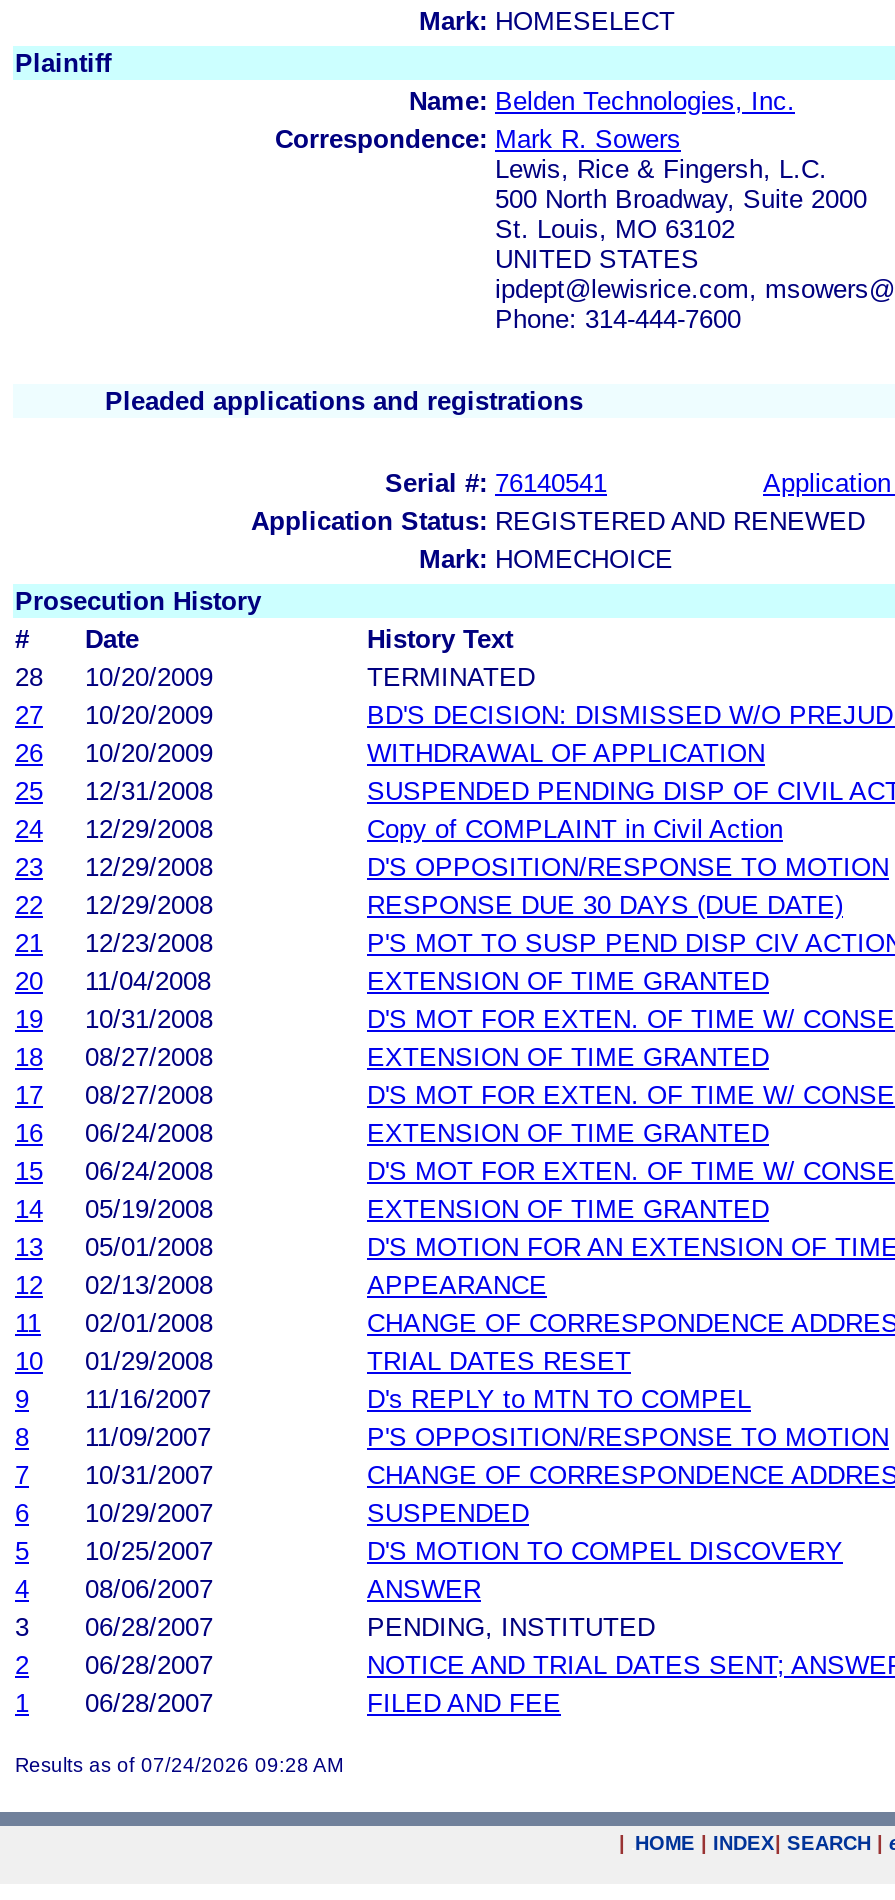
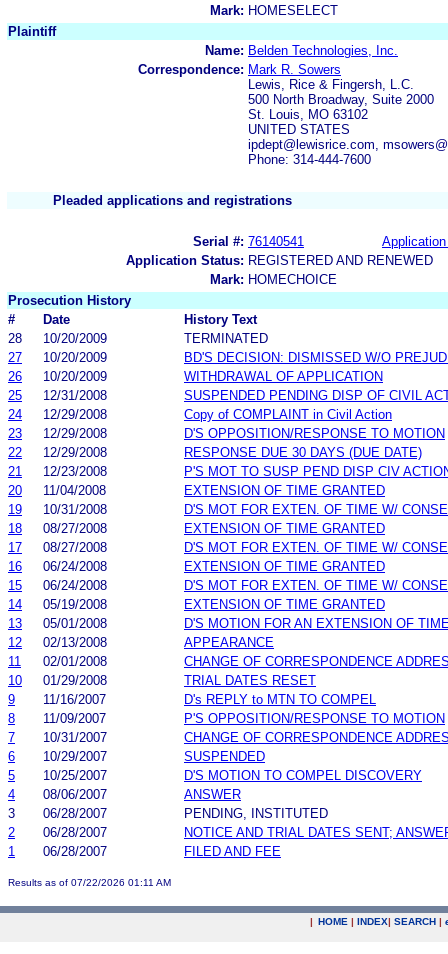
- Results as of 07/24/2026 09:28 AM
+ Results as of 07/22/2026 01:11 AM
